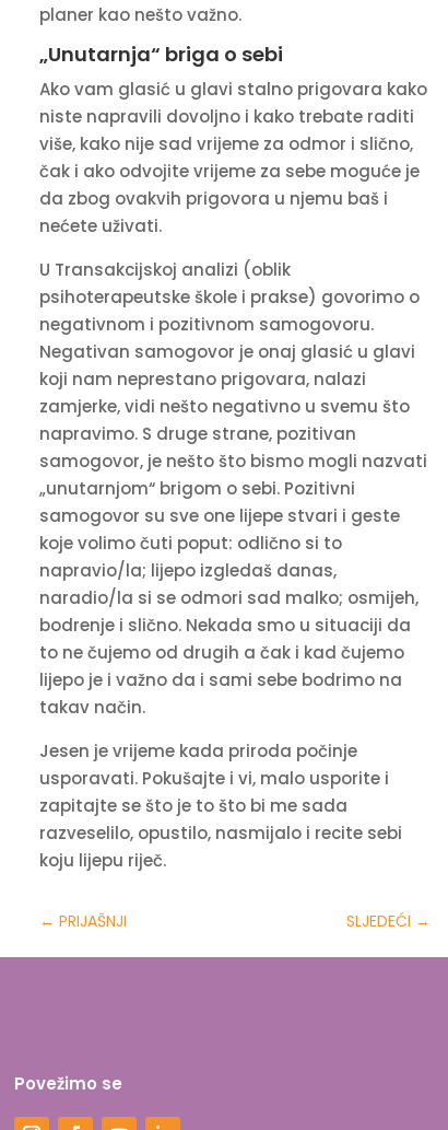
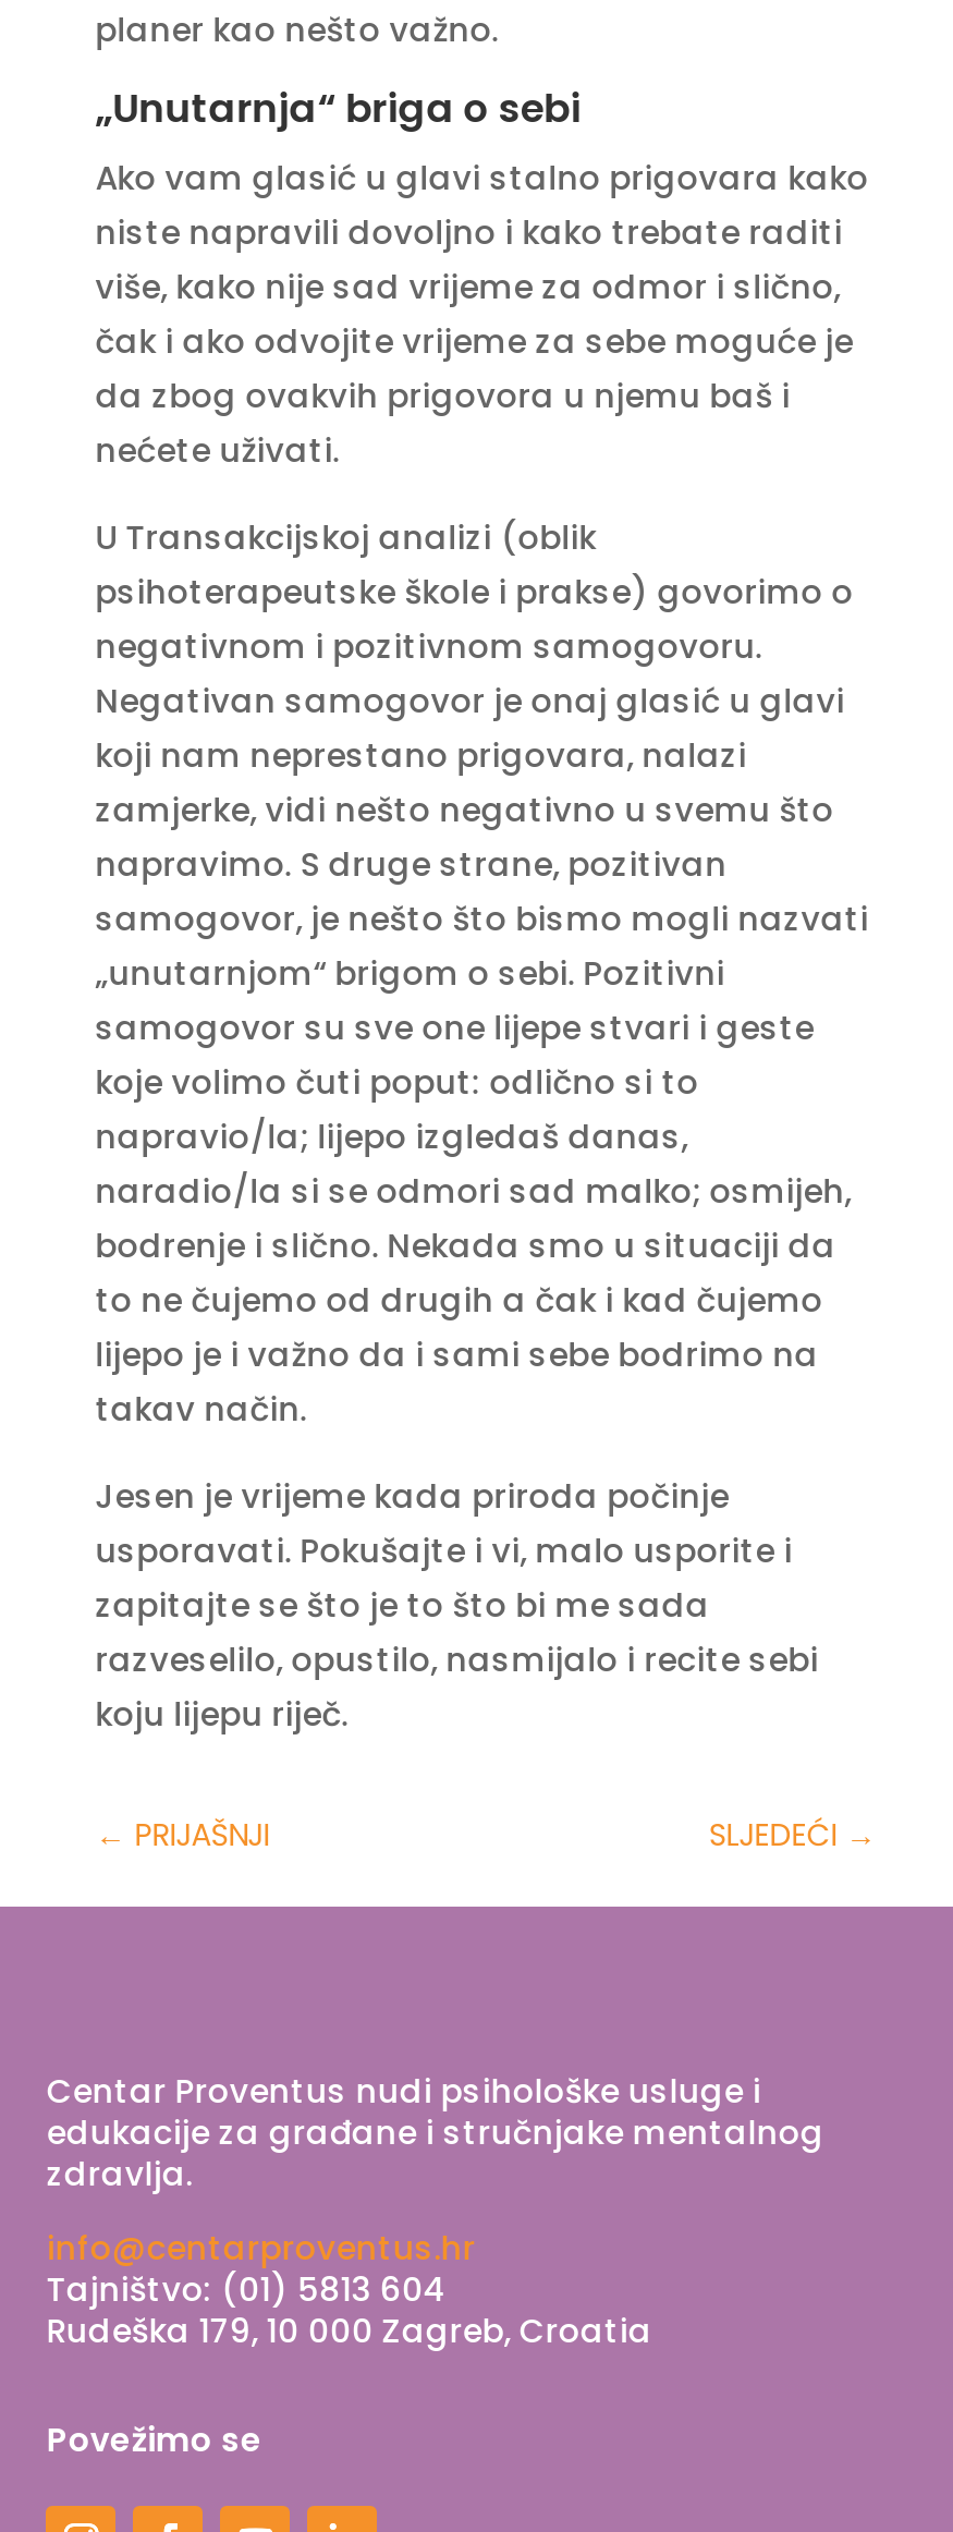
+ Centar Proventus nudi psihološke usluge i
+ edukacije za građane i stručnjake mentalnog
+ zdravlja.
+ info@centarproventus.hr
+ Tajništvo: (01) 5813 604
+ Rudeška 179, 10 000 Zagreb, Croatia
